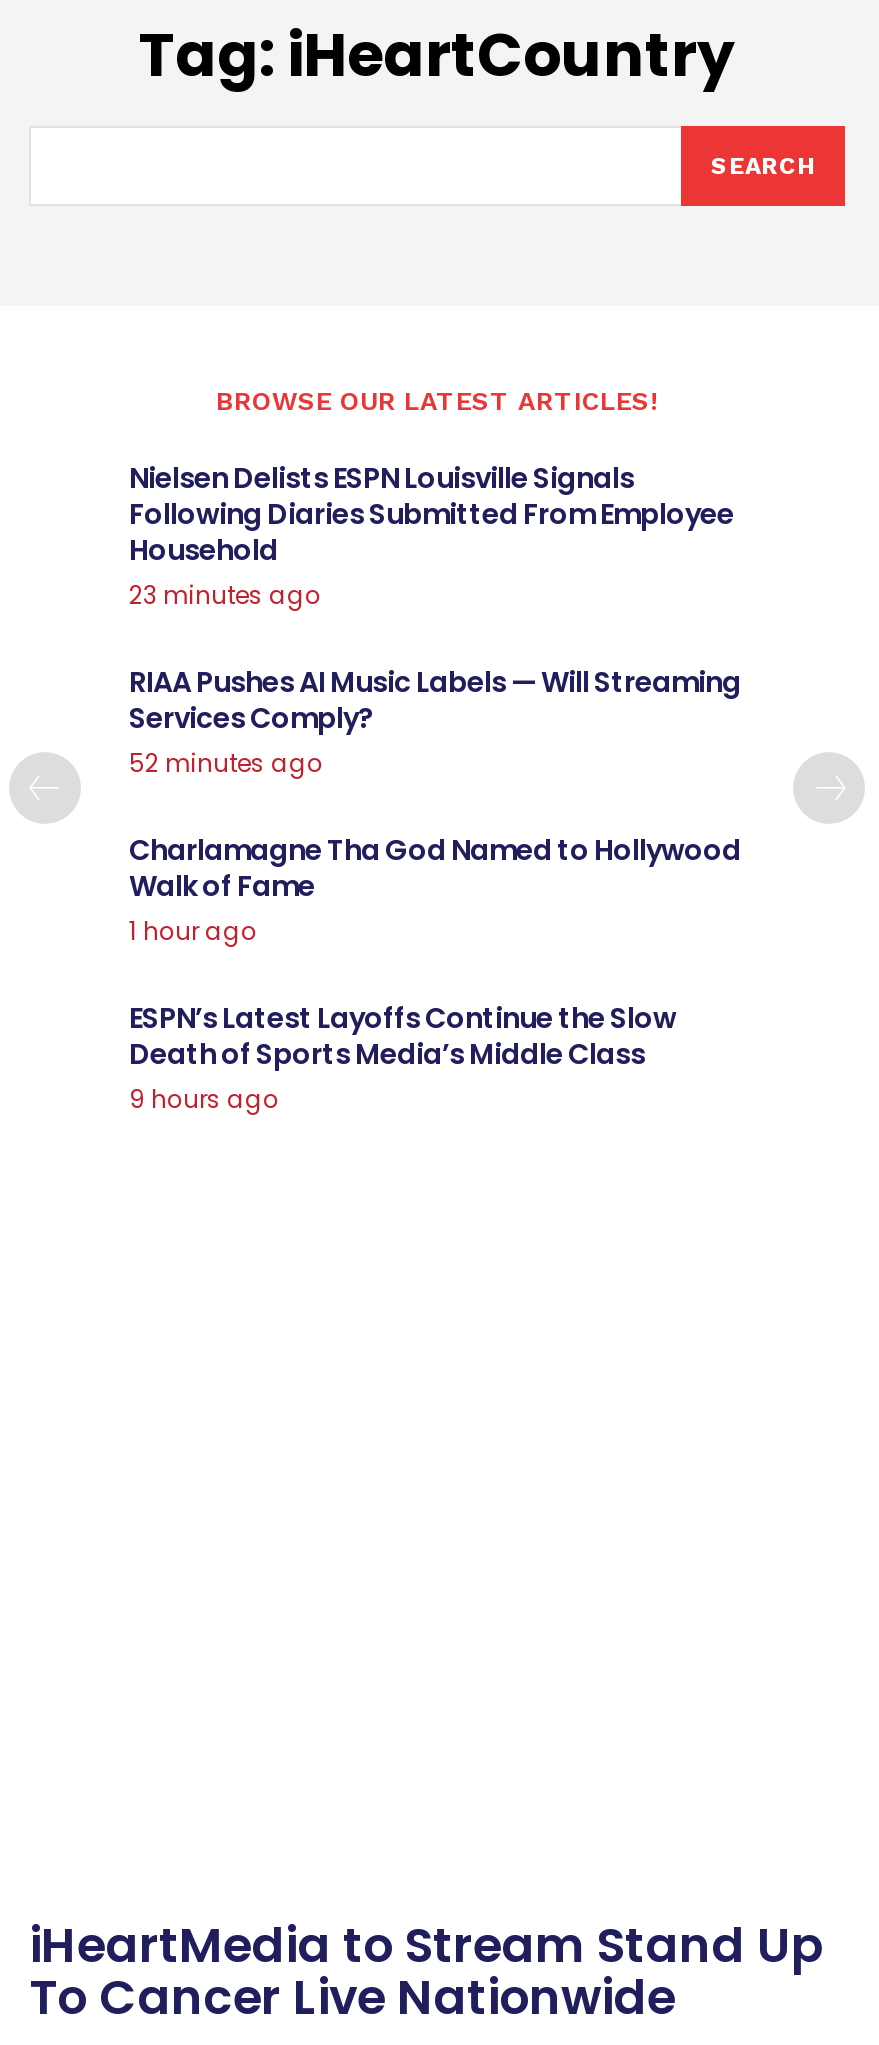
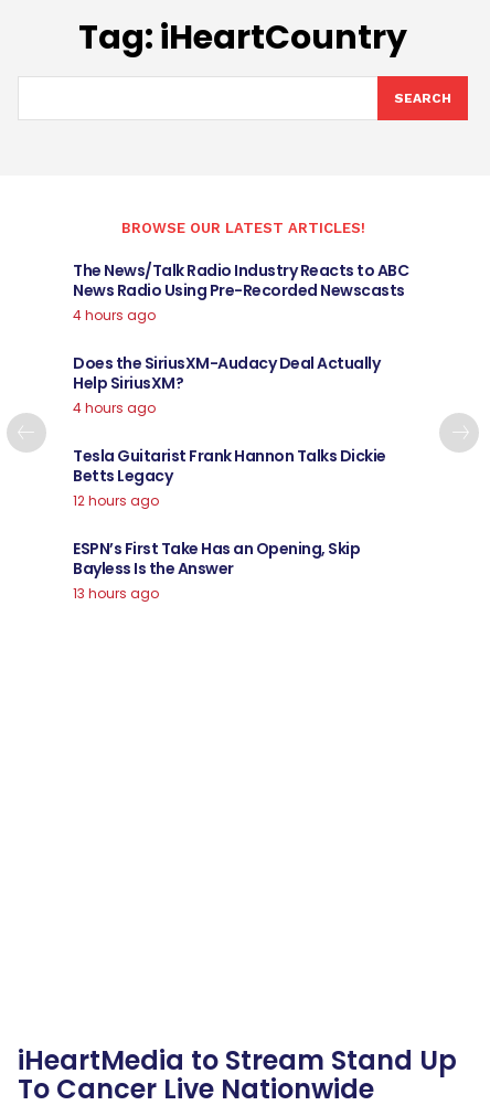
- Nielsen Delists ESPN Louisville Signals
- Following Diaries Submitted From Employee
- Household
- 23 minutes ago
+ The News/Talk Radio Industry Reacts to ABC
+ News Radio Using Pre-Recorded Newscasts
+ 4 hours ago

- RIAA Pushes AI Music Labels — Will Streaming
- Services Comply?
- 52 minutes ago
+ Does the SiriusXM-Audacy Deal Actually
+ Help SiriusXM?
+ 4 hours ago

- Charlamagne Tha God Named to Hollywood
- Walk of Fame
- 1 hour ago
+ Tesla Guitarist Frank Hannon Talks Dickie
+ Betts Legacy
+ 12 hours ago

- ESPN’s Latest Layoffs Continue the Slow
- Death of Sports Media’s Middle Class
- 9 hours ago
+ ESPN’s First Take Has an Opening, Skip
+ Bayless Is the Answer
+ 13 hours ago
